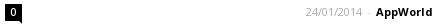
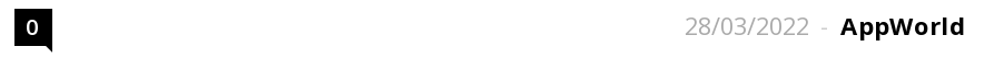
- 24/01/2014
+ 28/03/2022
